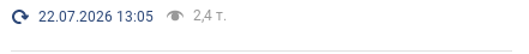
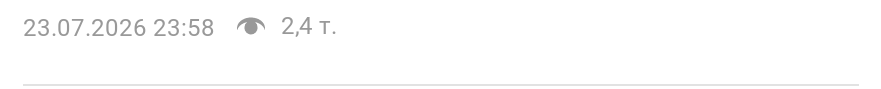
- 22.07.2026 13:05
+ 23.07.2026 23:58
